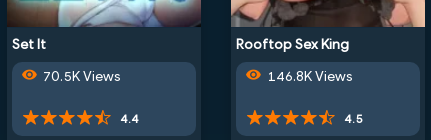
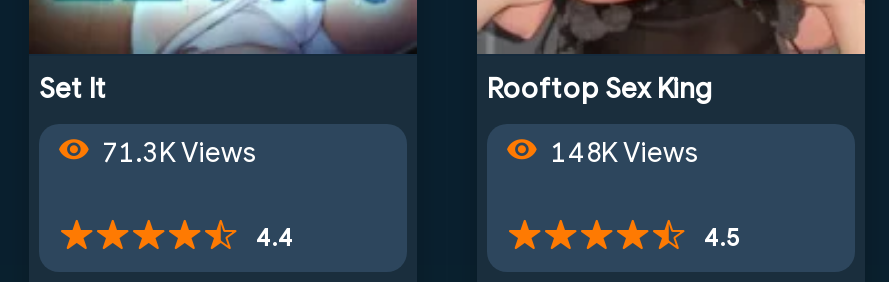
- 70.5K Views
+ 71.3K Views

- 146.8K Views
+ 148K Views
